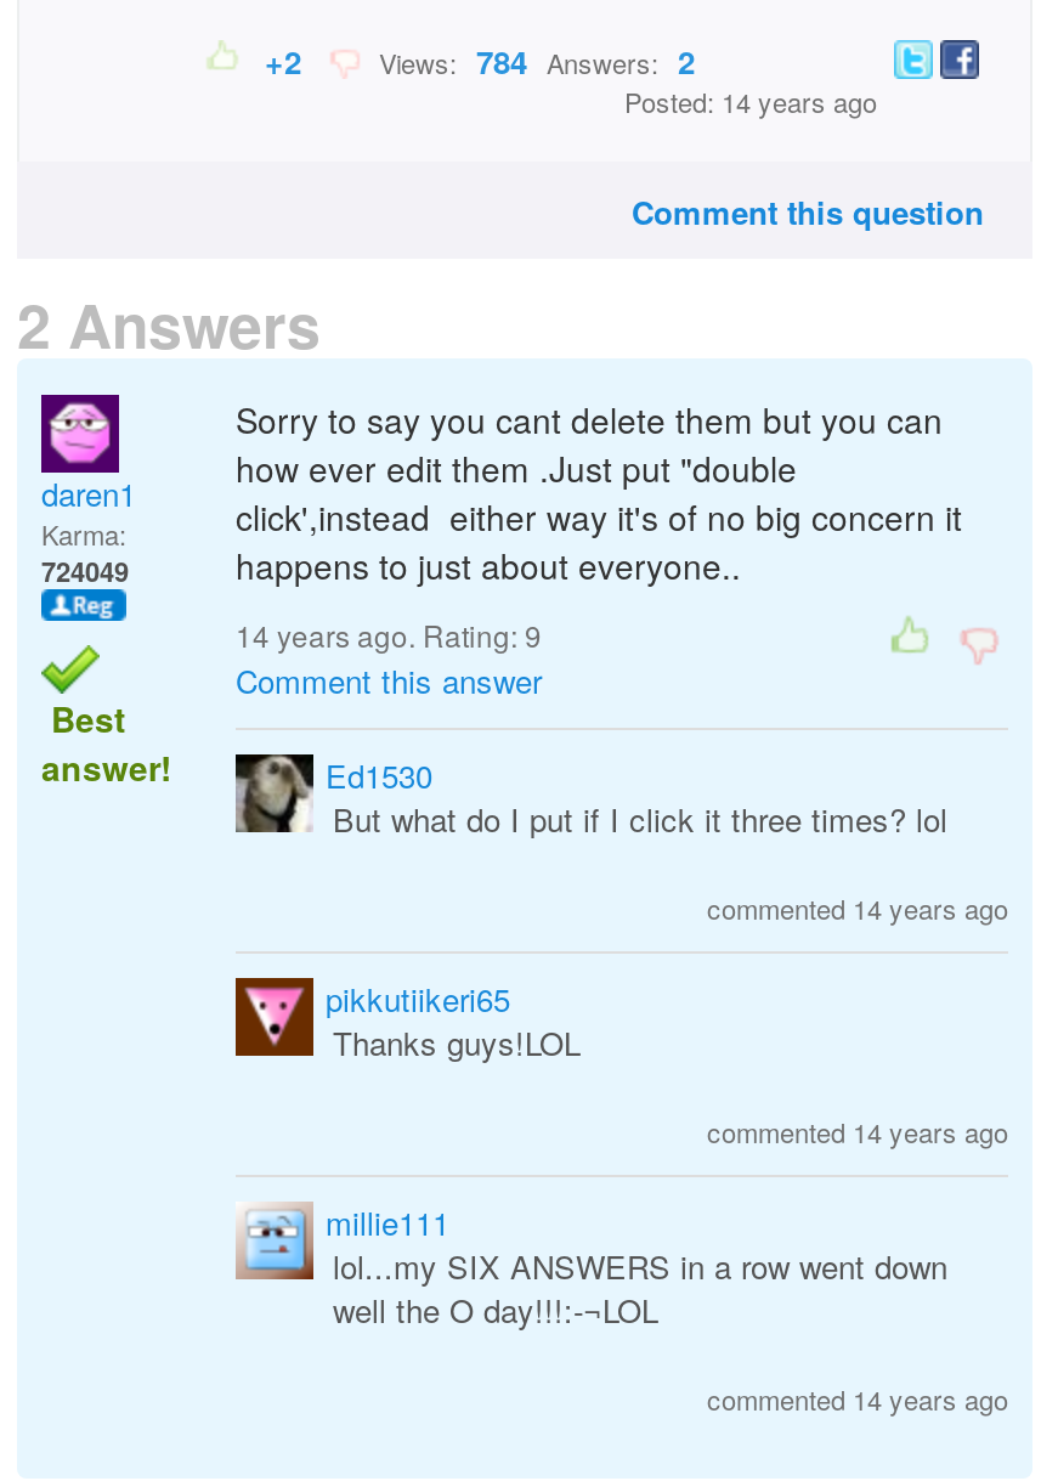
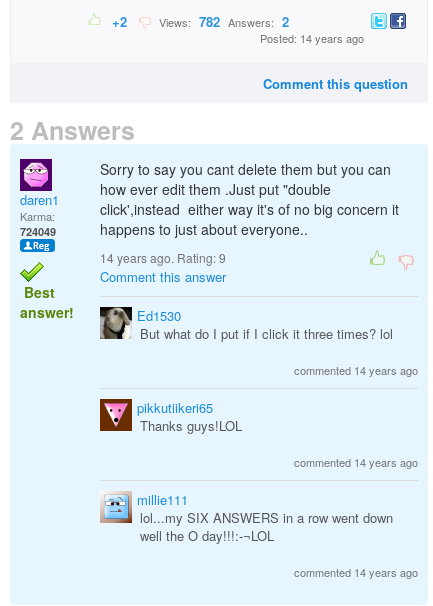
- Views: 784 Answers: 2
+ Views: 782 Answers: 2
